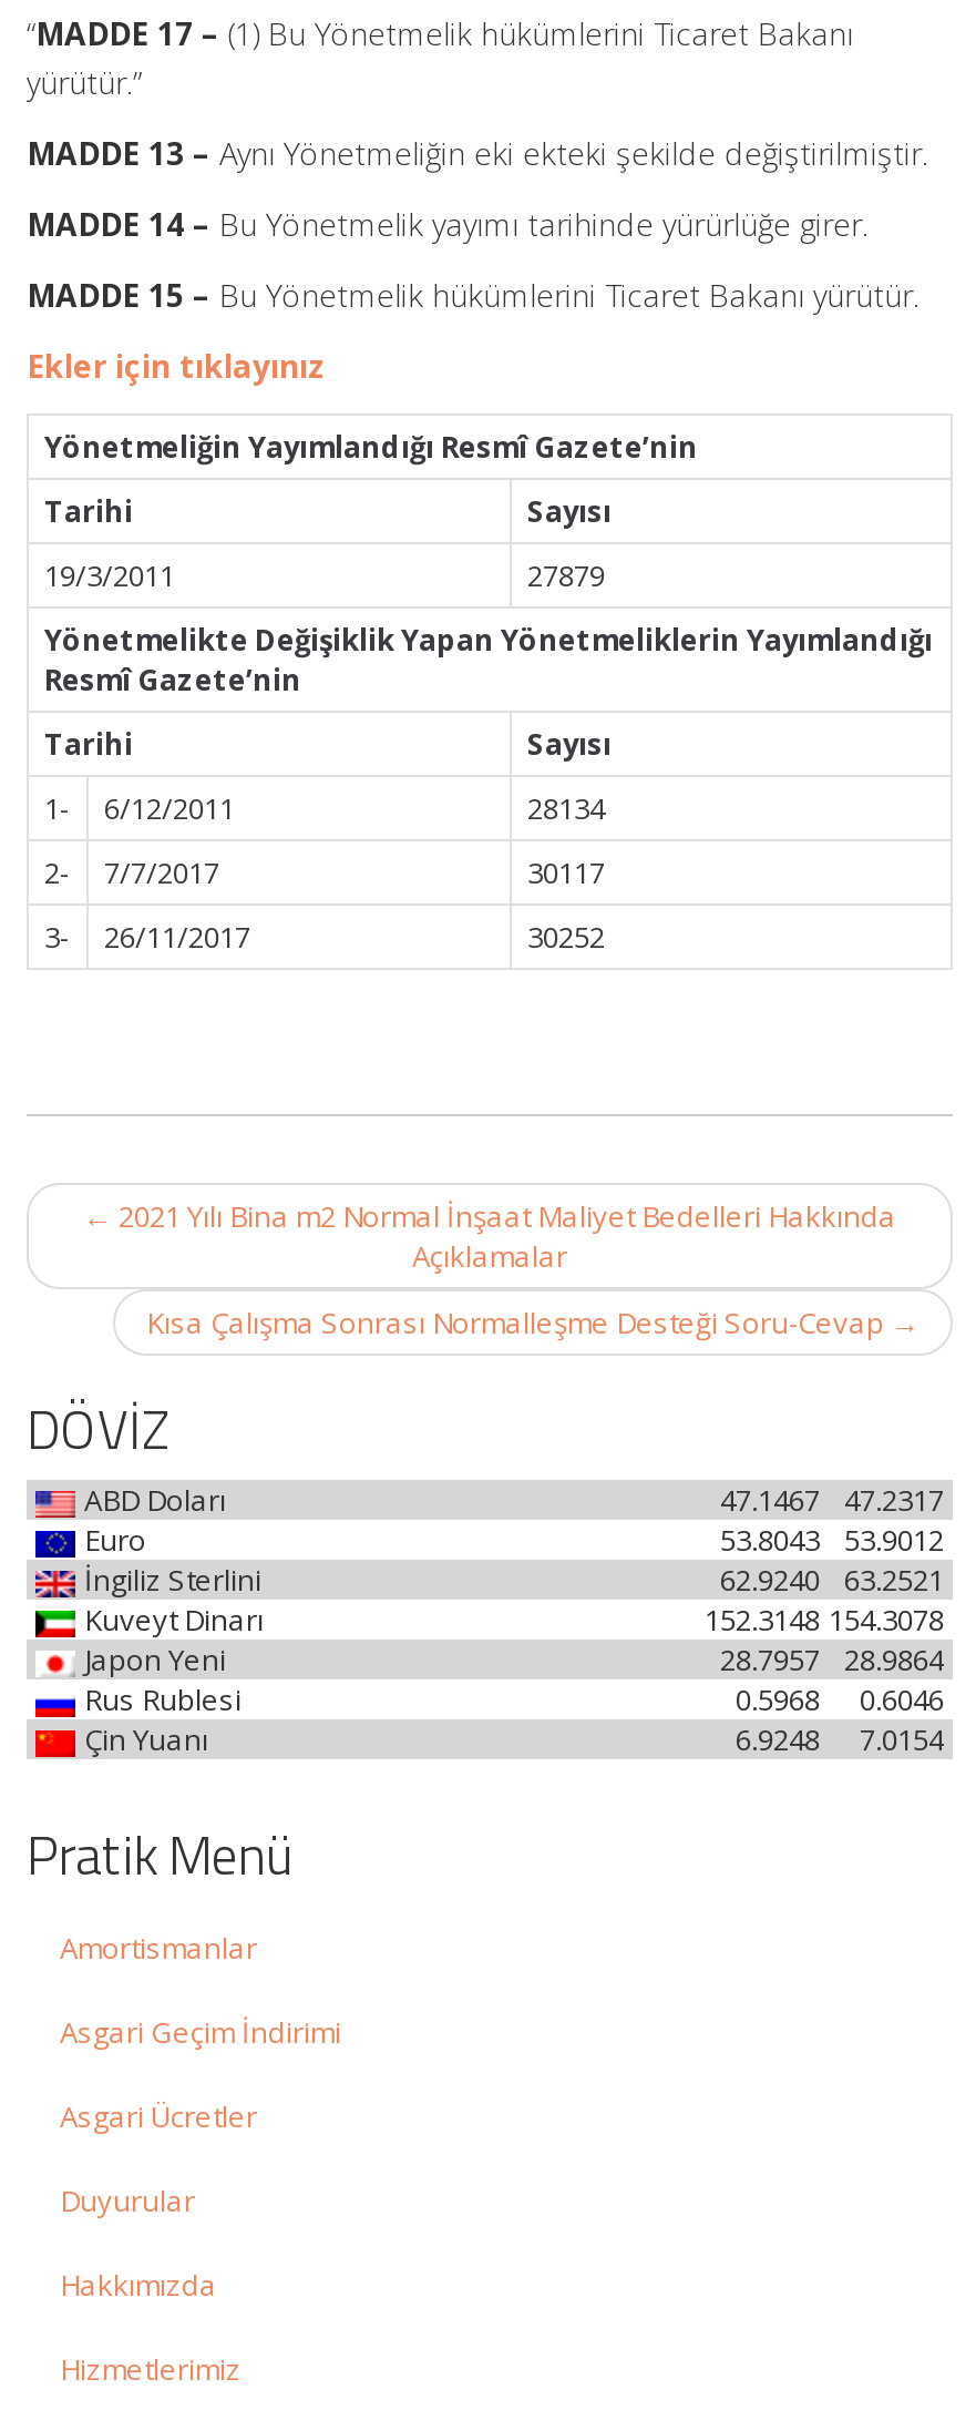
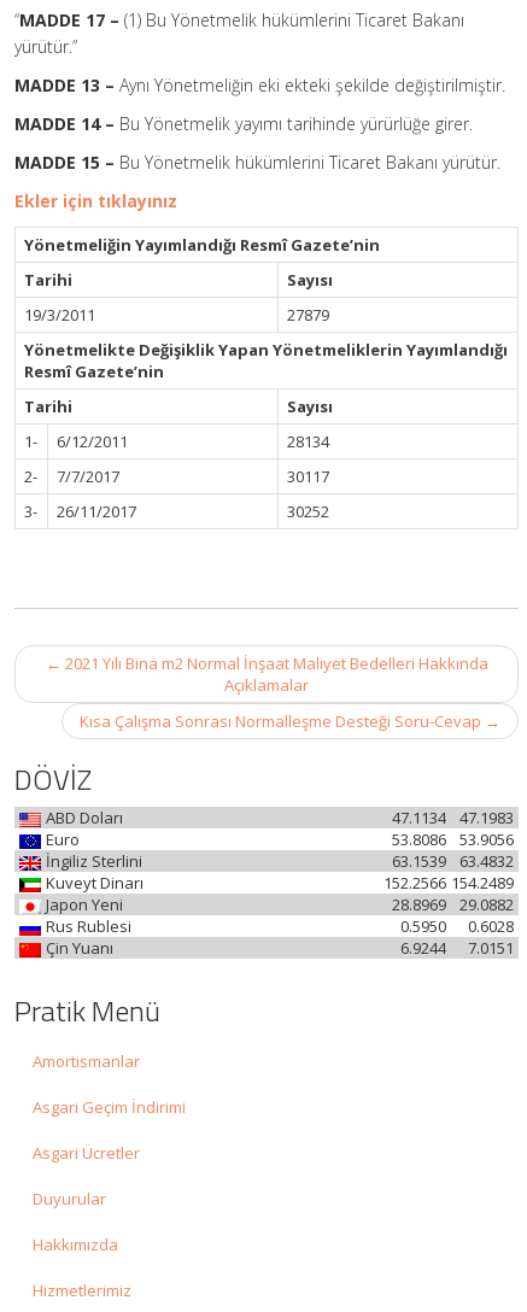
- 47.1467
+ 47.1134

- 47.2317
+ 47.1983

- 53.8043
+ 53.8086

- 53.9012
+ 53.9056

- 62.9240
+ 63.1539

- 63.2521
+ 63.4832

- 152.3148
+ 152.2566

- 154.3078
+ 154.2489

- 28.7957
+ 28.8969

- 28.9864
+ 29.0882

- 0.5968
+ 0.5950

- 0.6046
+ 0.6028

- 6.9248
+ 6.9244

- 7.0154
+ 7.0151
